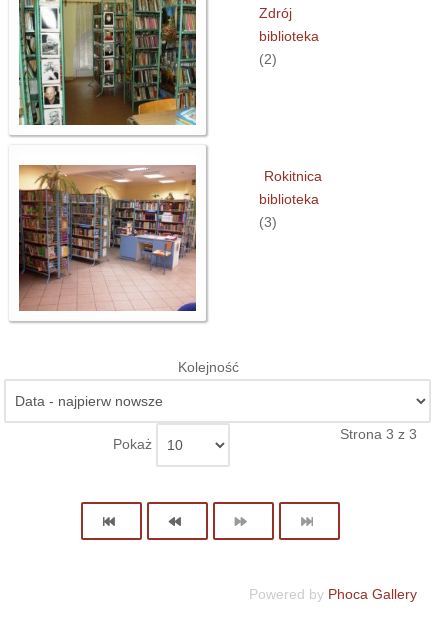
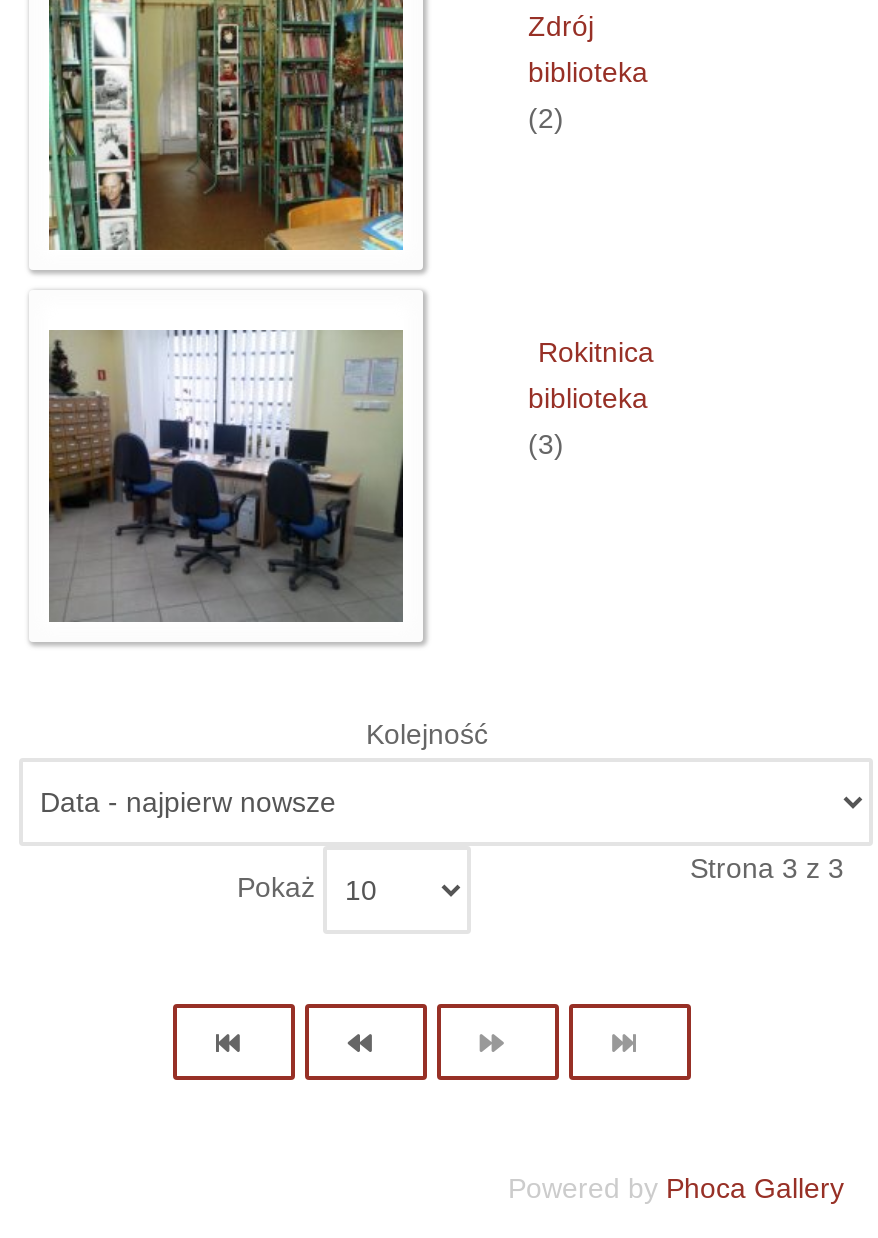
- [image]
+ [image]
